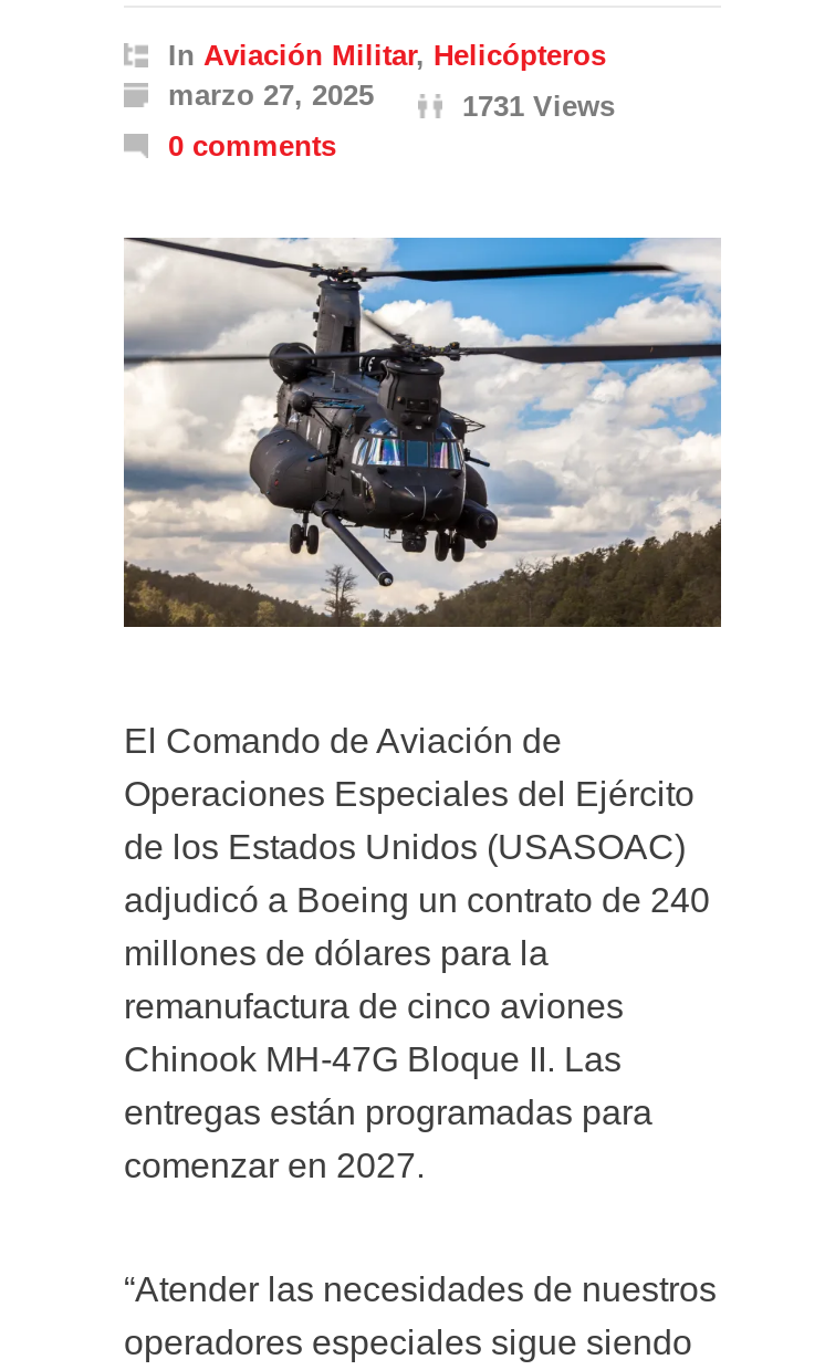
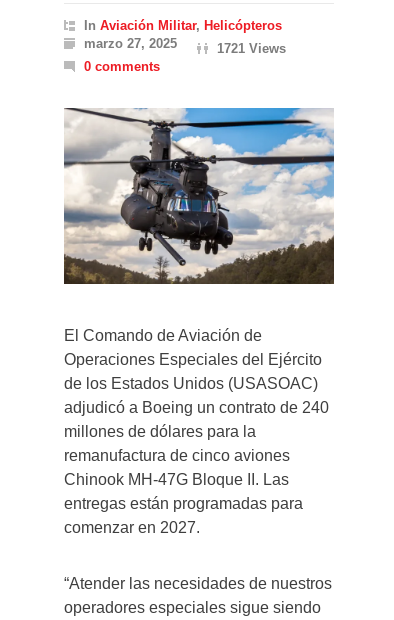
- 1731 Views
+ 1721 Views
